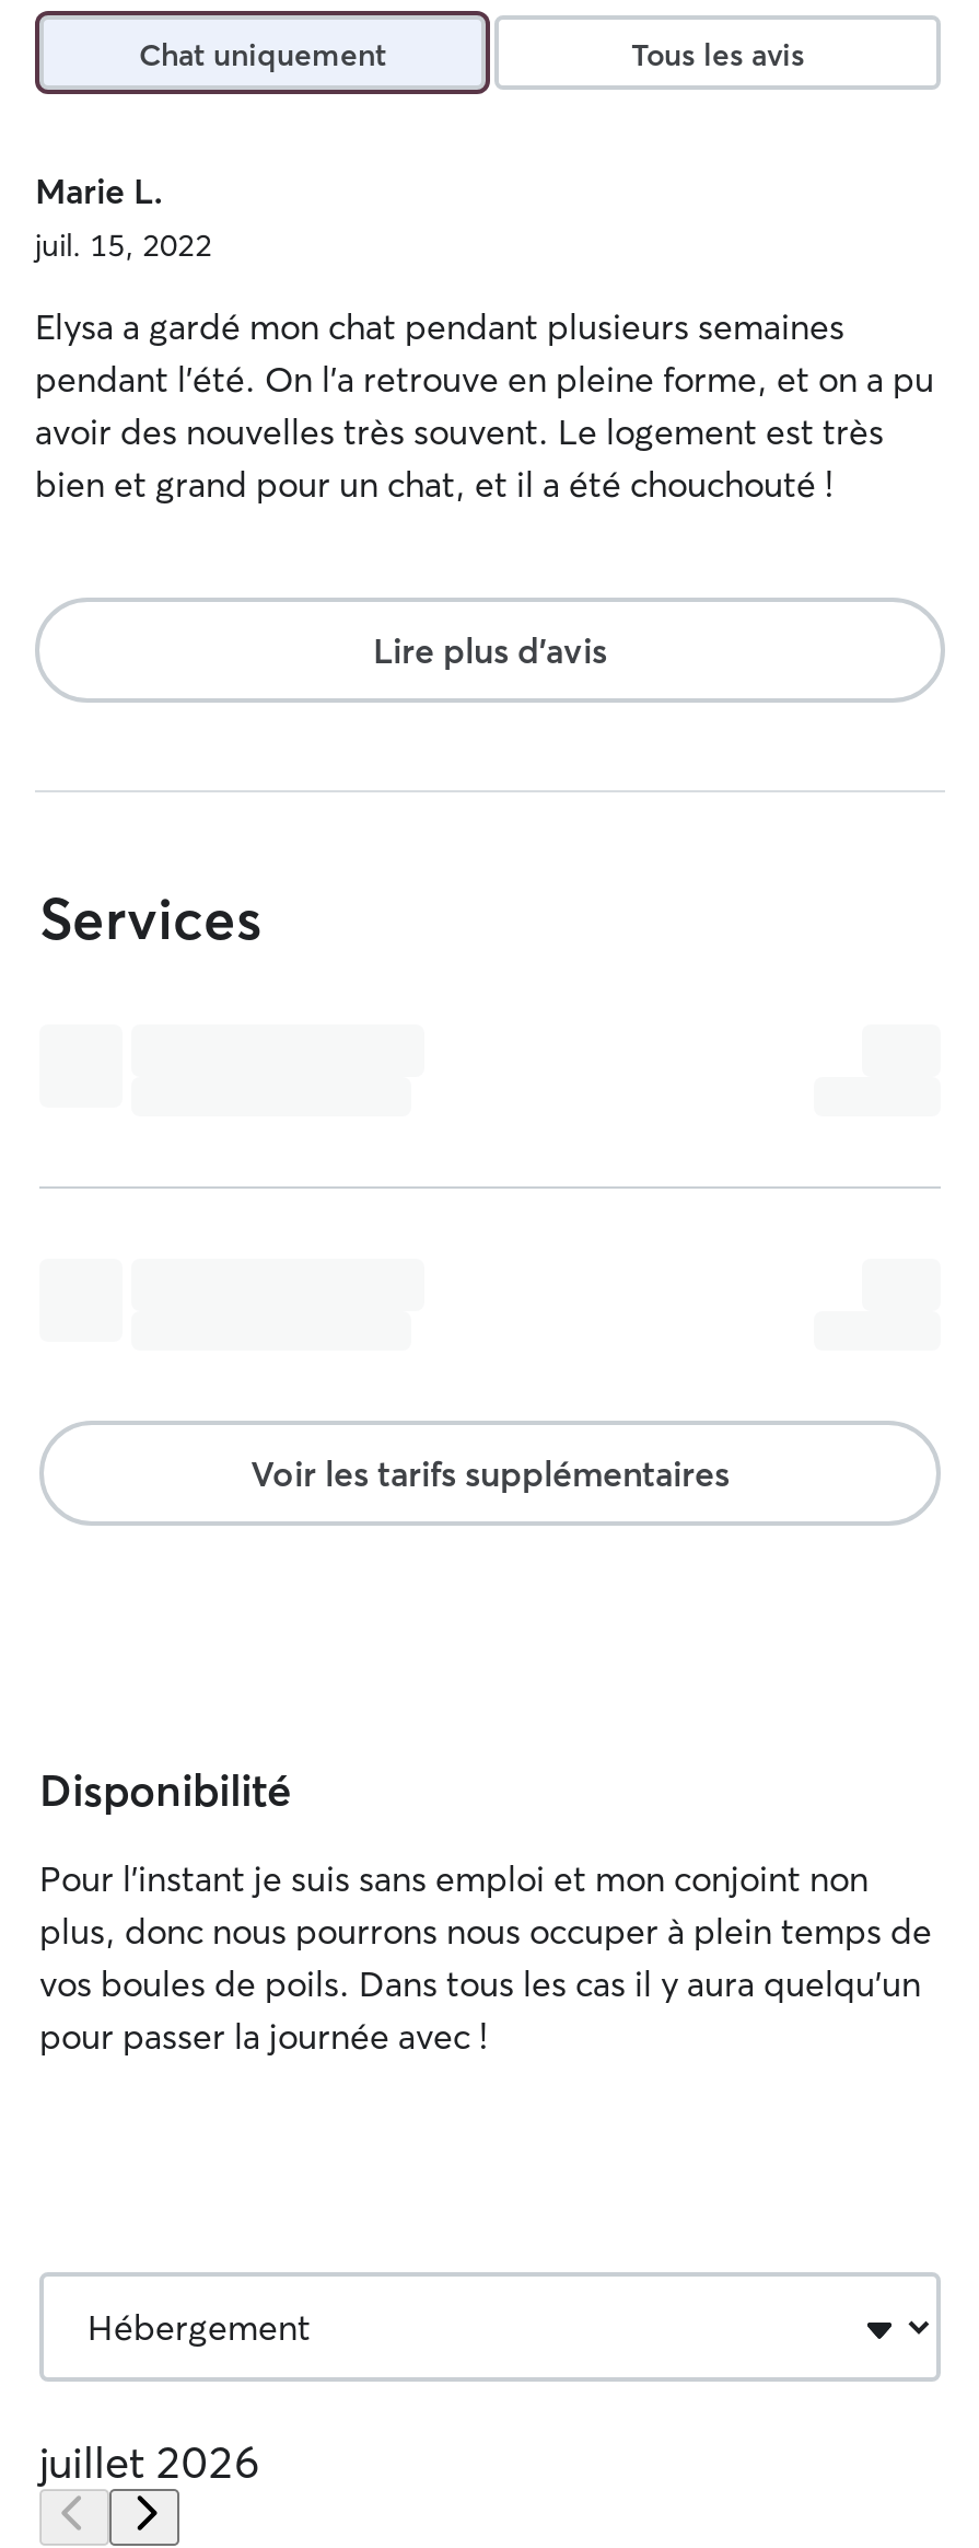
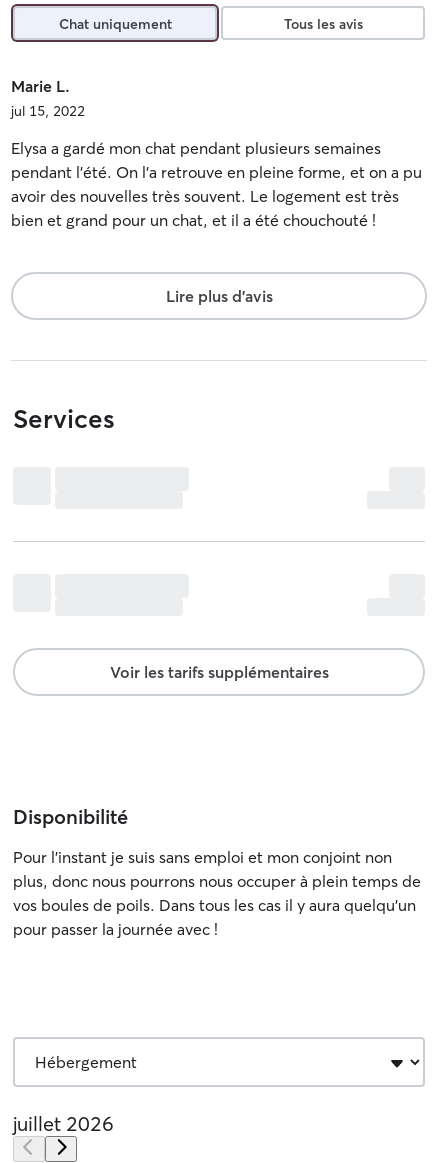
- juil. 15, 2022
+ jul 15, 2022
